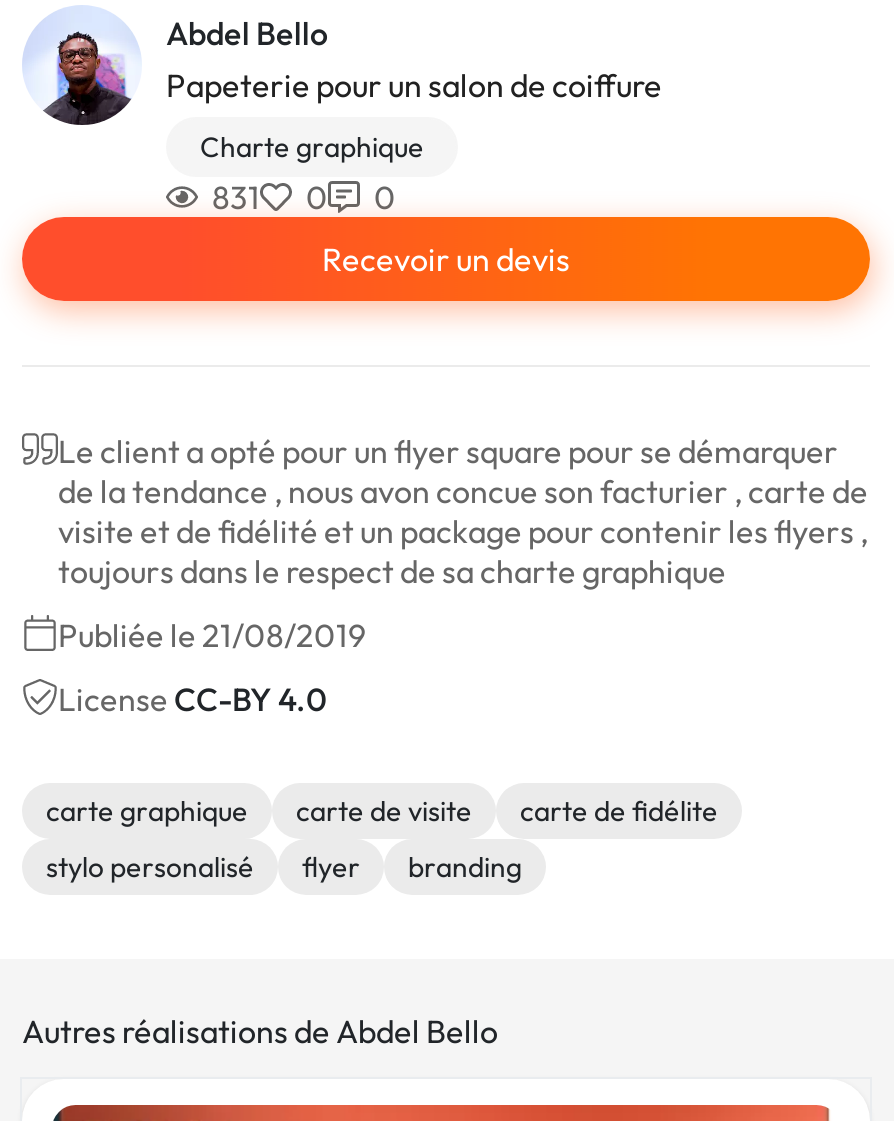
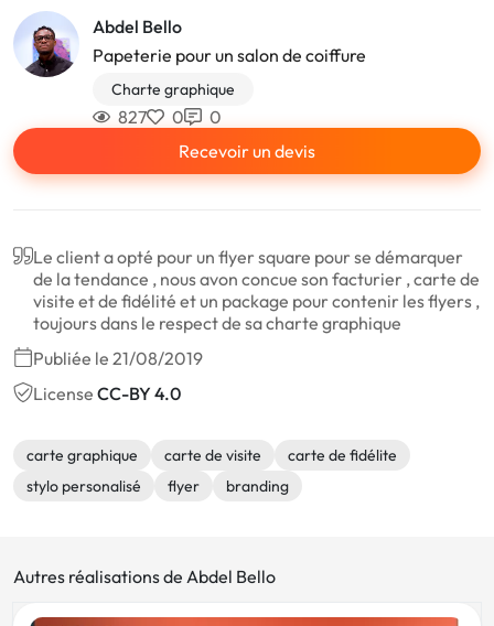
- 831
+ 827
